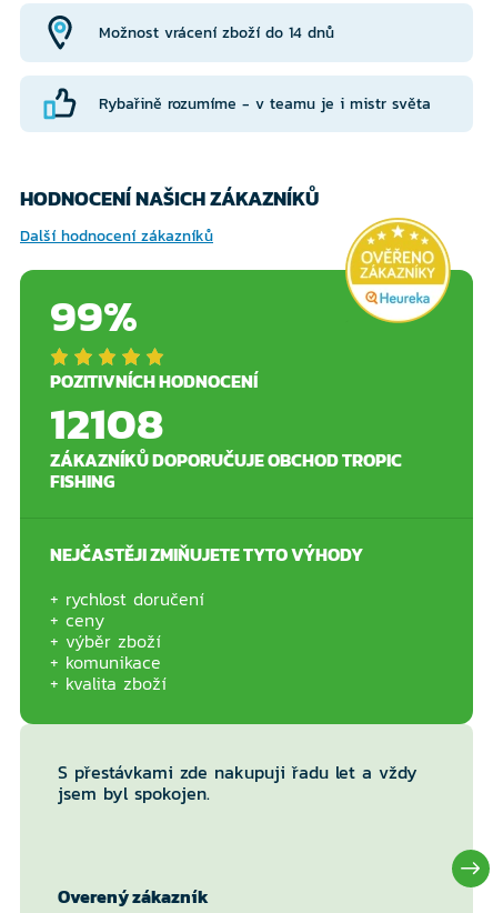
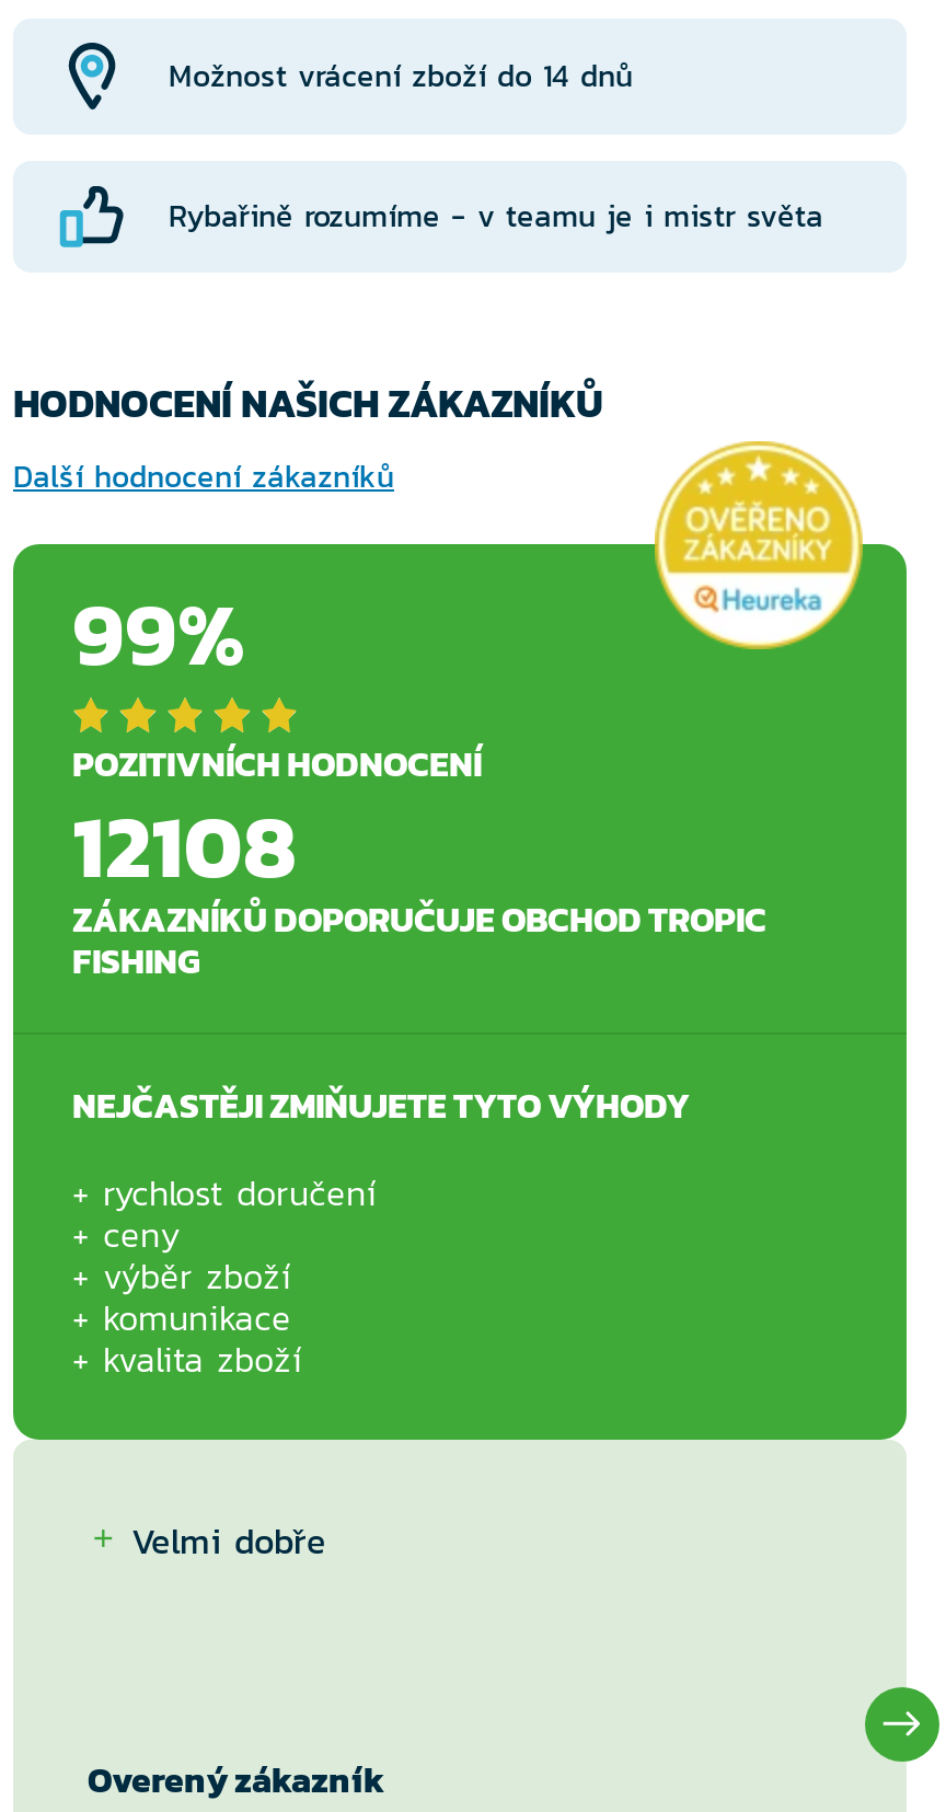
- S přestávkami zde nakupuji řadu let a vždy
- jsem byl spokojen.
+ Velmi dobře
